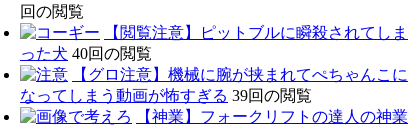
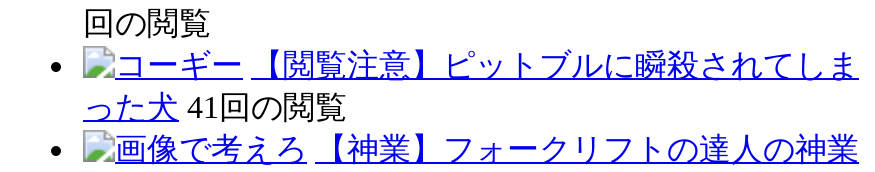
- った犬 40回の閲覧
- 【グロ注意】機械に腕が挟まれてぺちゃんこに
- なってしまう動画が怖すぎる 39回の閲覧
+ った犬 41回の閲覧
